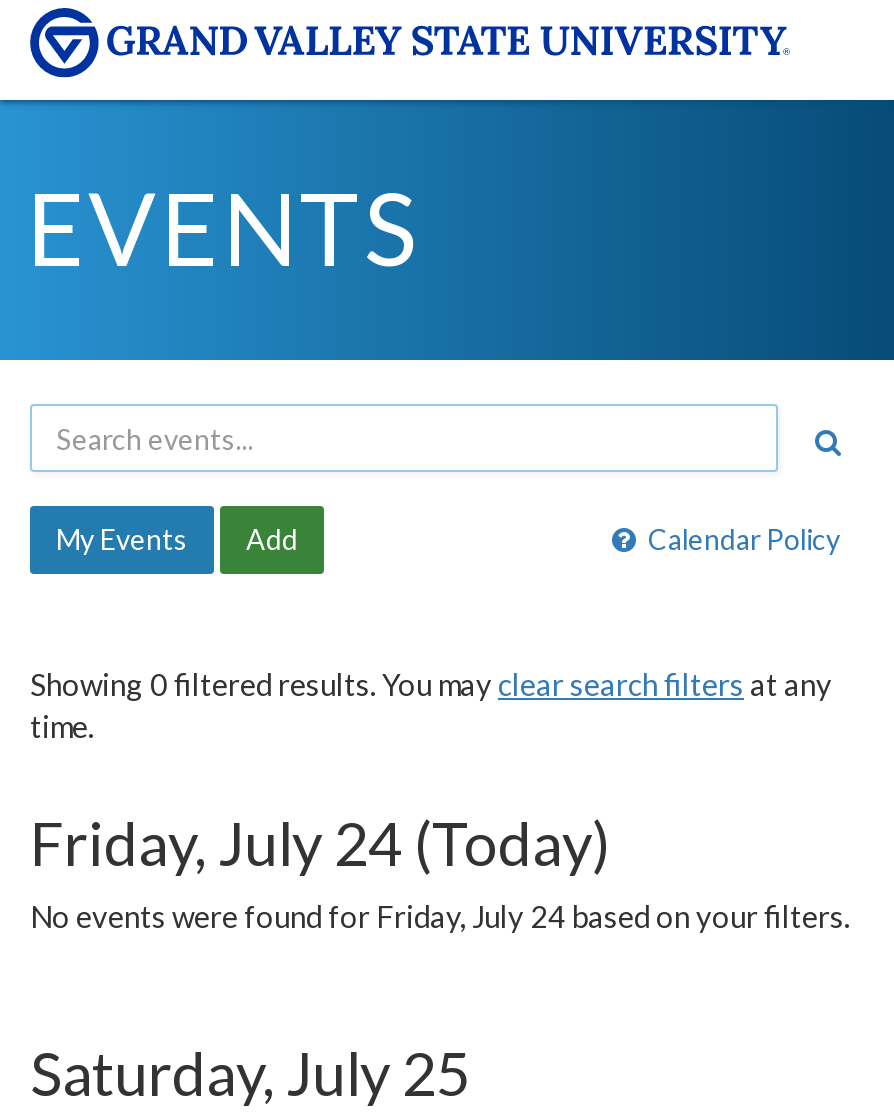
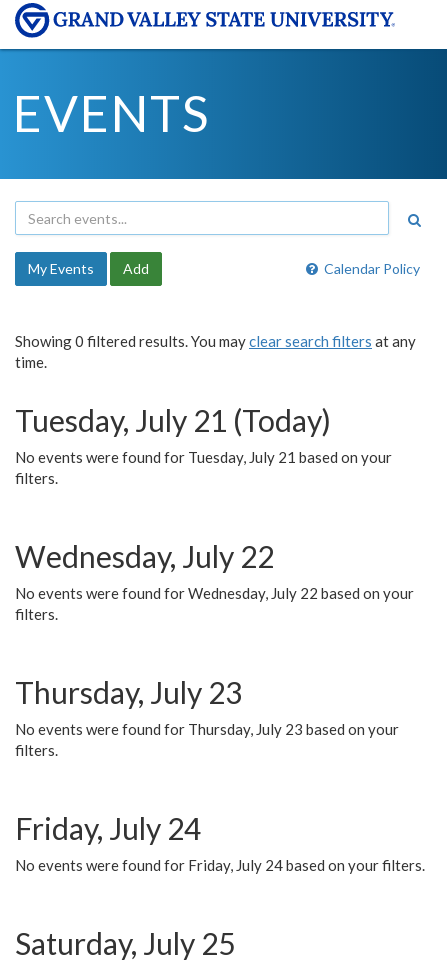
- Friday, July 24 (Today)
+ Tuesday, July 21 (Today)
+ No events were found for Tuesday, July 21 based on your
+ filters.
+ Wednesday, July 22
+ No events were found for Wednesday, July 22 based on your
+ filters.
+ Thursday, July 23
+ No events were found for Thursday, July 23 based on your
+ filters.
+ Friday, July 24
